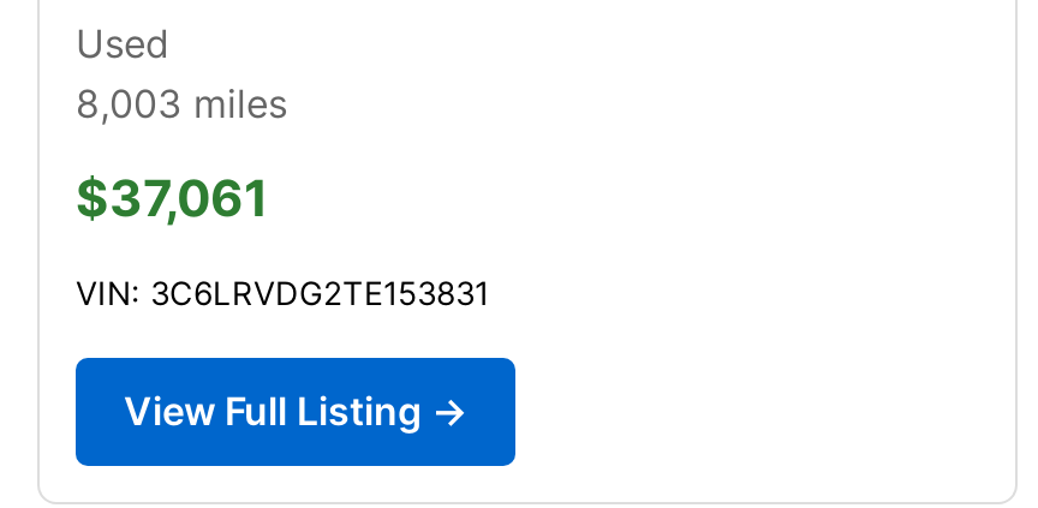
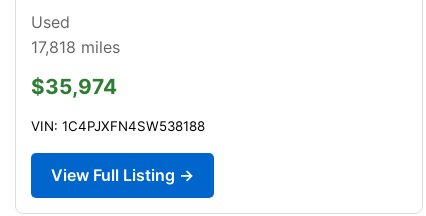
- 8,003 miles
+ 17,818 miles

- $37,061
+ $35,974

- VIN: 3C6LRVDG2TE153831
+ VIN: 1C4PJXFN4SW538188
